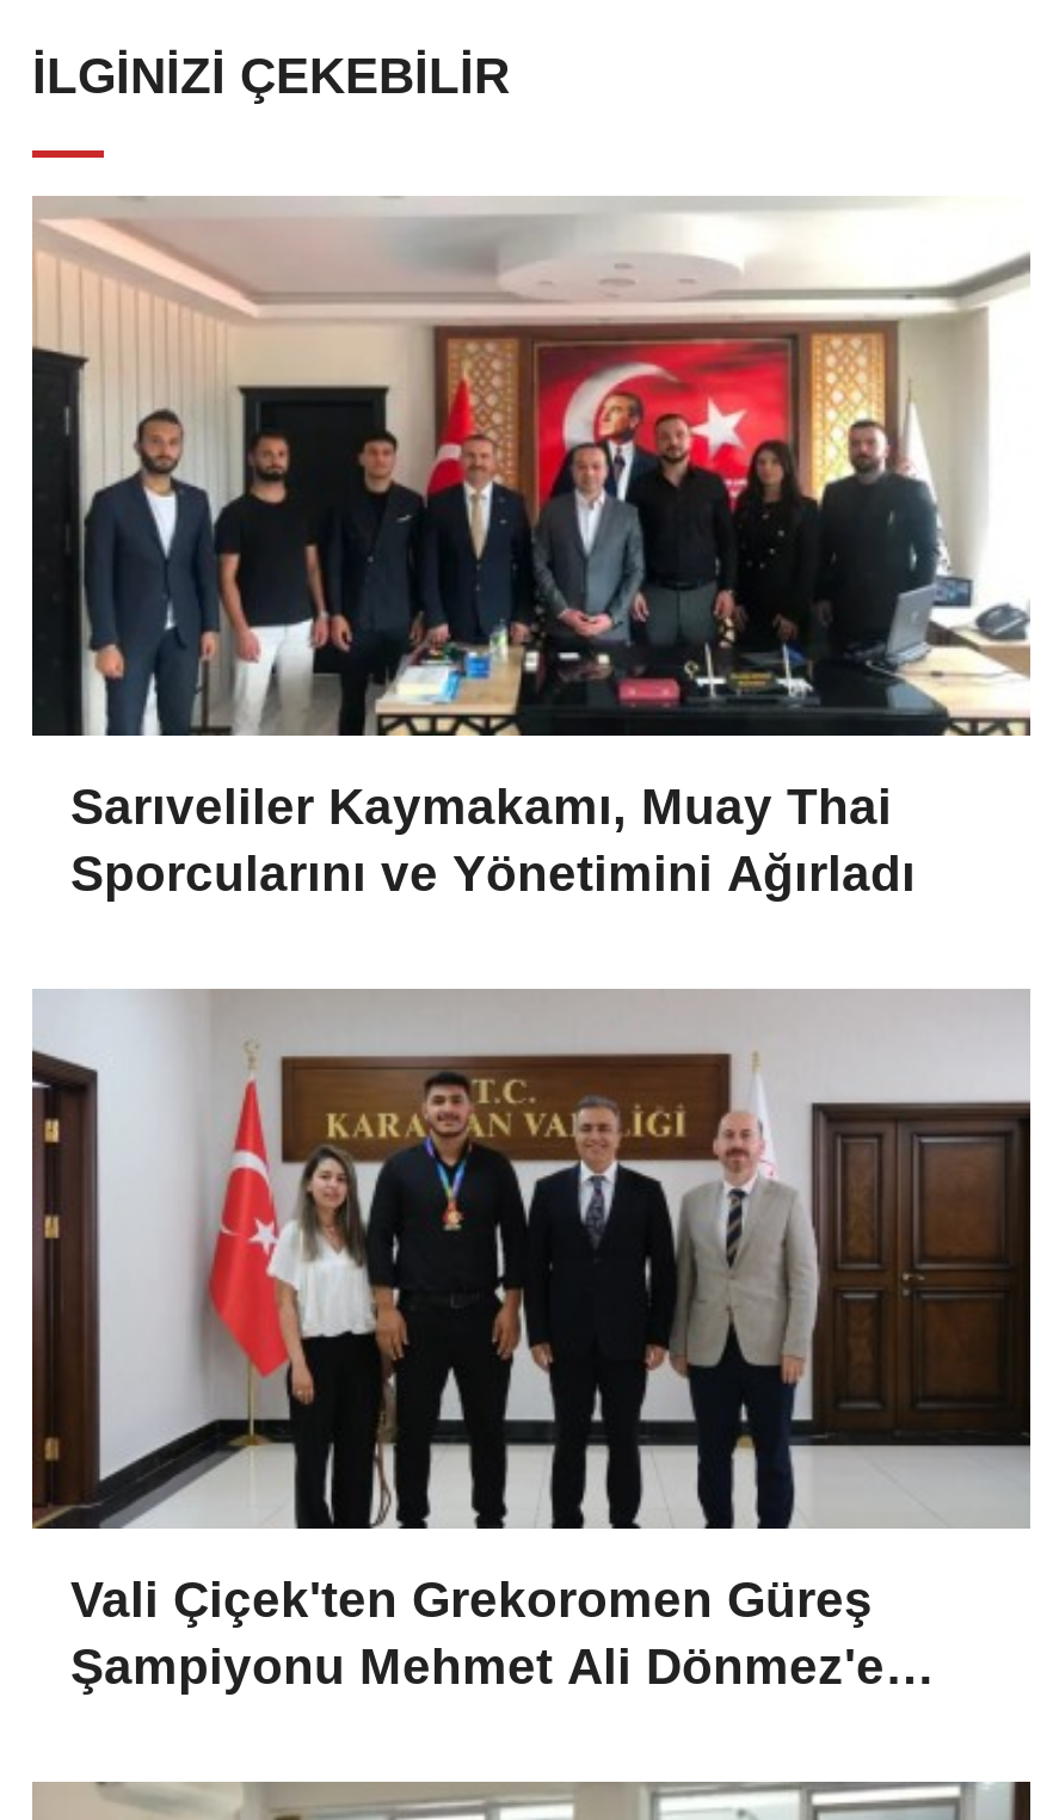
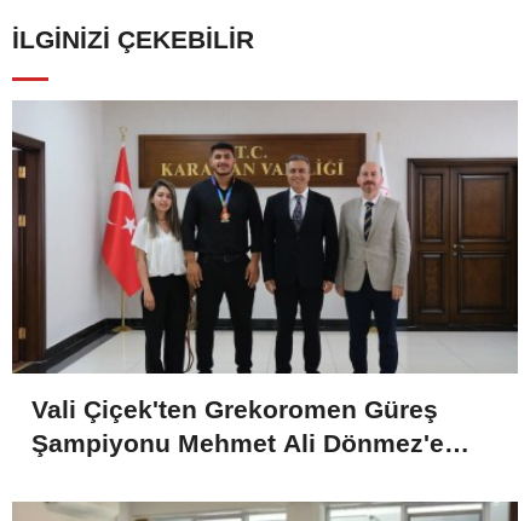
- [image]
- Sarıveliler Kaymakamı, Muay Thai
- Sporcularını ve Yönetimini Ağırladı
